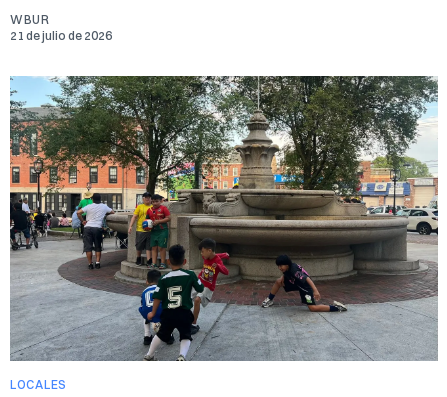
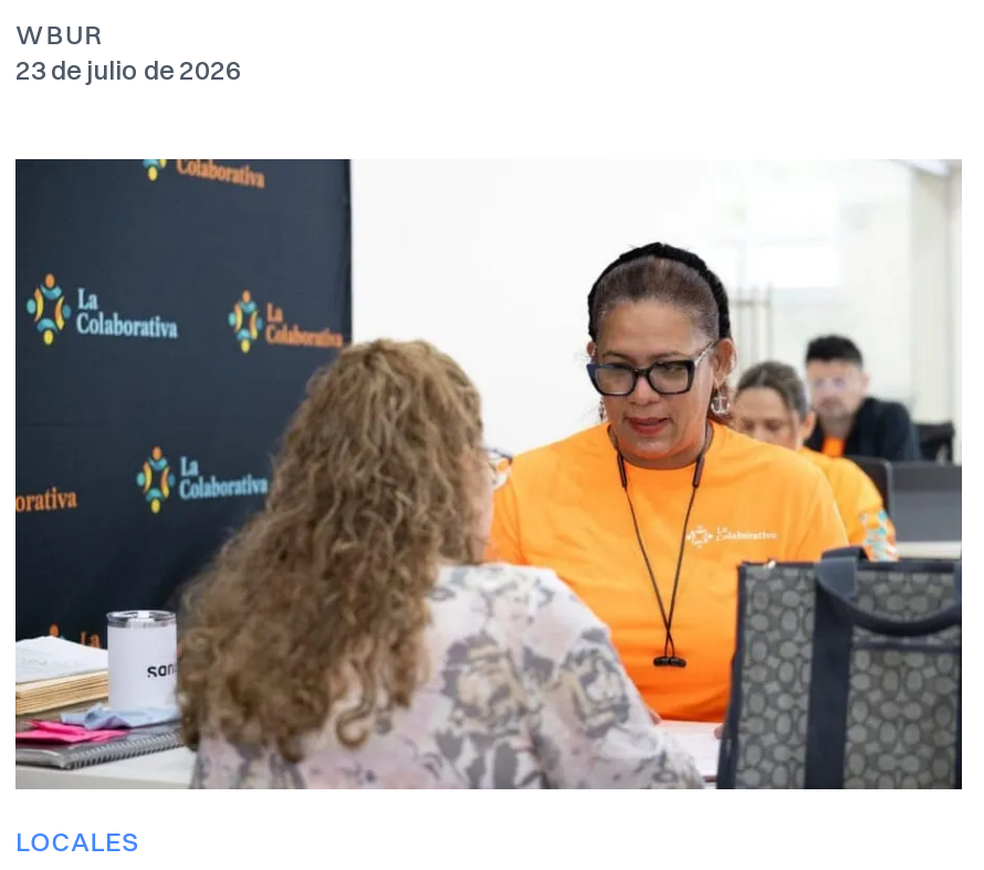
- 21 de julio de 2026
+ 23 de julio de 2026

- [image]
+ [image]
